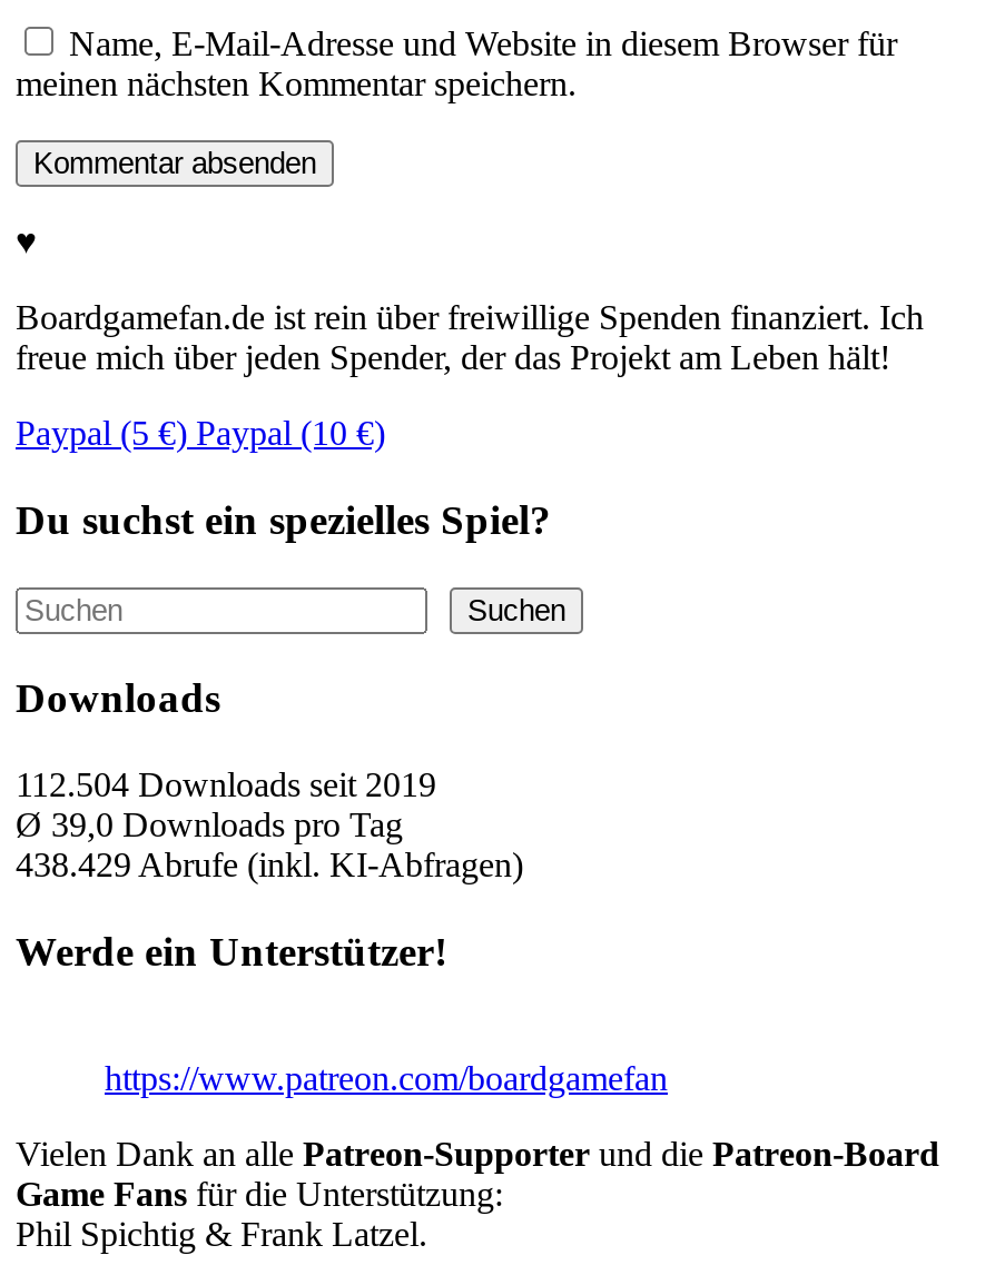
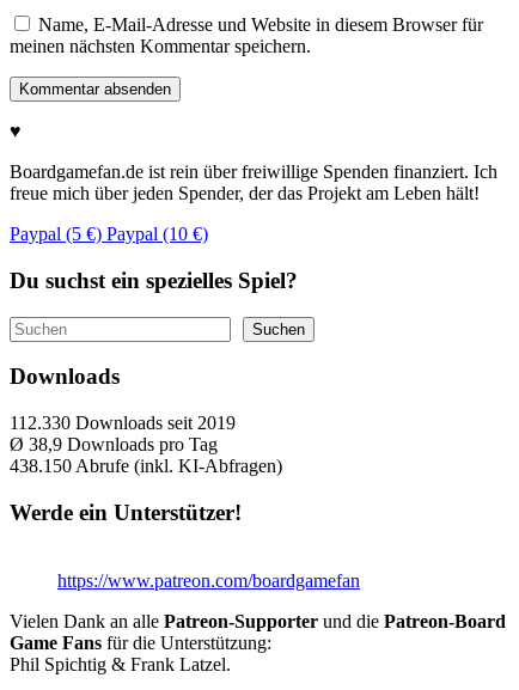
- 112.504 Downloads seit 2019
+ 112.330 Downloads seit 2019

- Ø 39,0 Downloads pro Tag
+ Ø 38,9 Downloads pro Tag

- 438.429 Abrufe (inkl. KI-Abfragen)
+ 438.150 Abrufe (inkl. KI-Abfragen)
